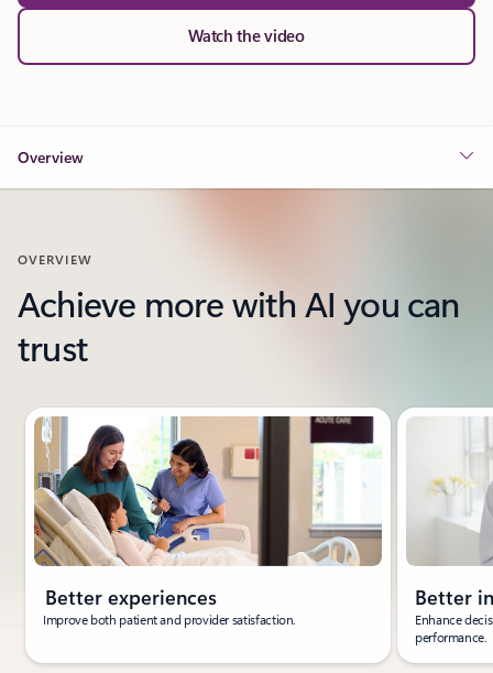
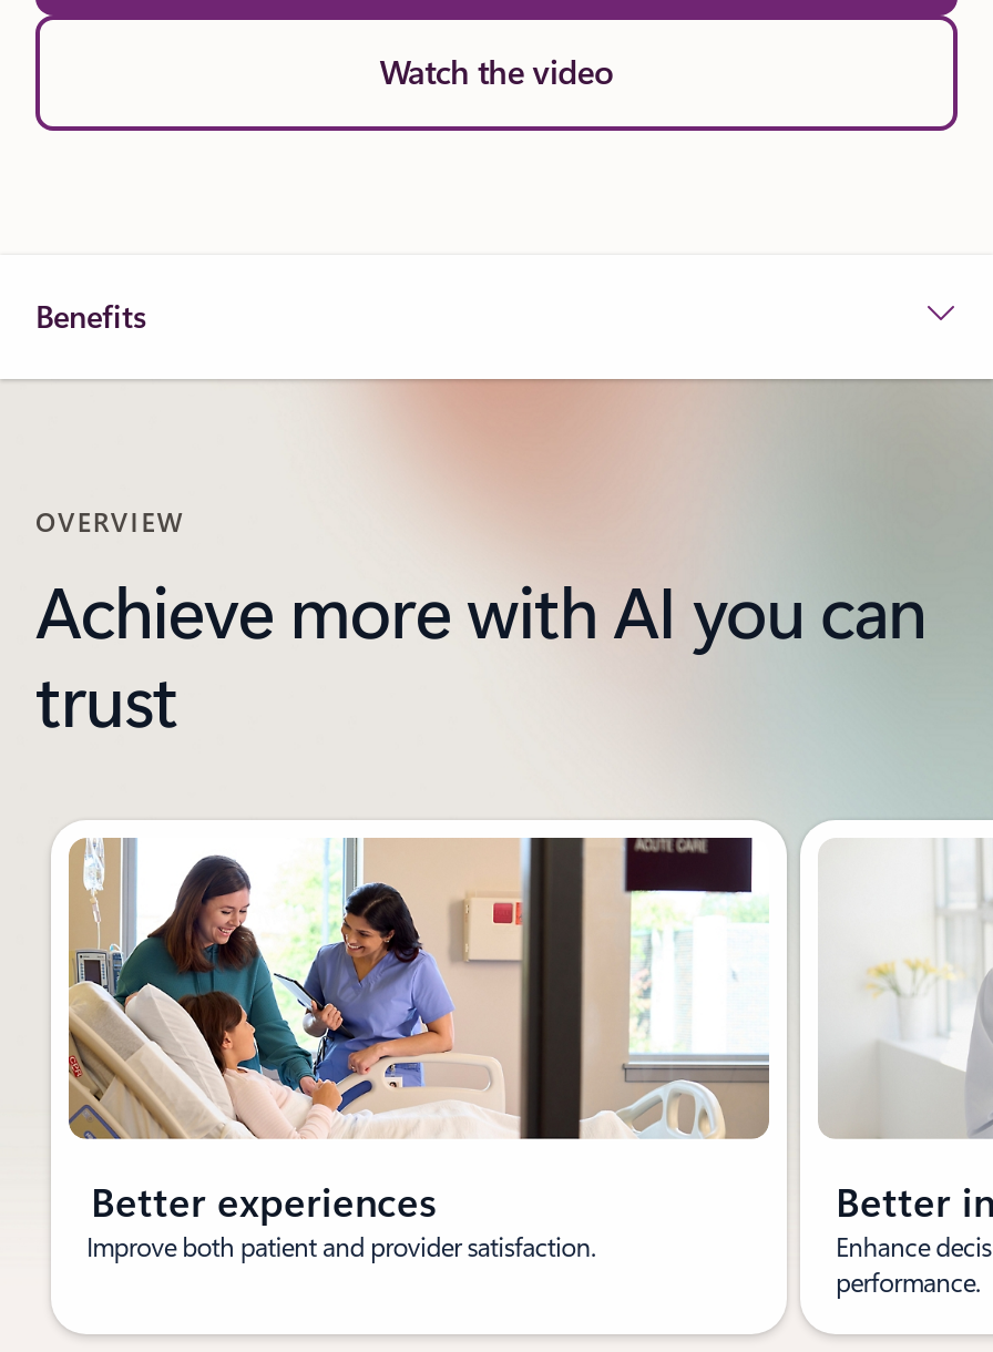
- Overview
+ Benefits
